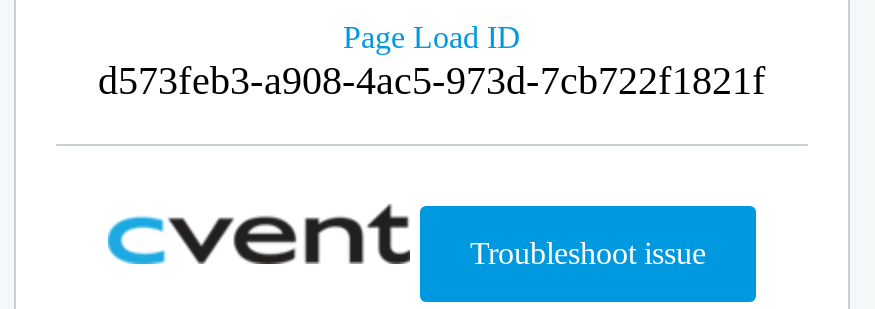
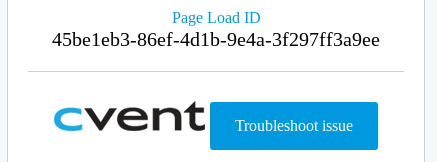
- d573feb3-a908-4ac5-973d-7cb722f1821f
+ 45be1eb3-86ef-4d1b-9e4a-3f297ff3a9ee
